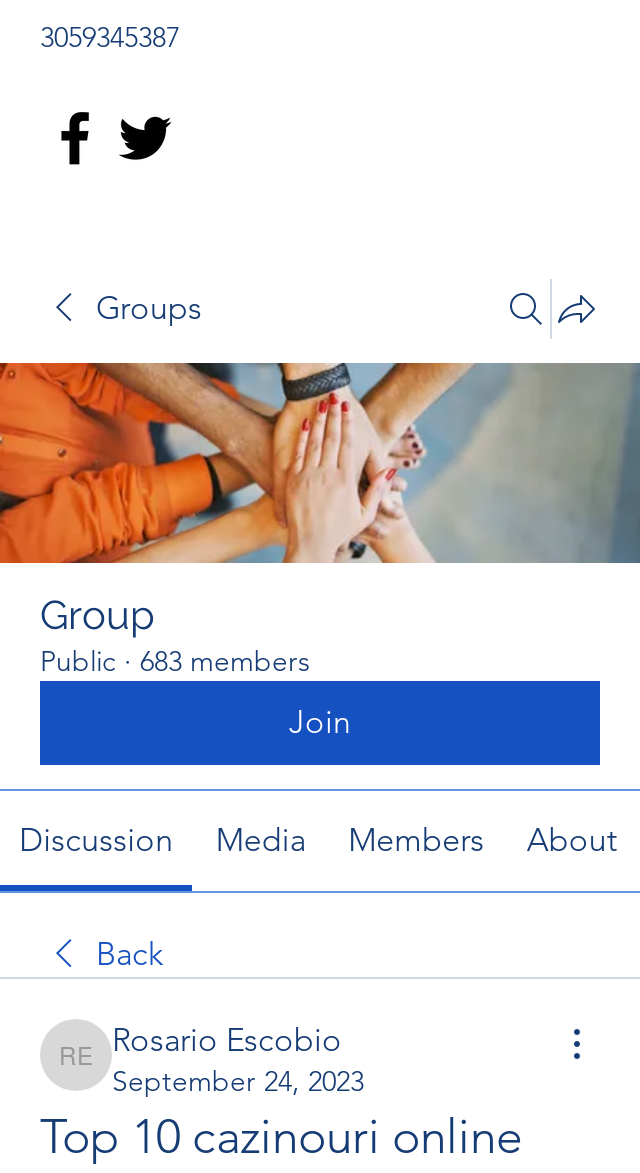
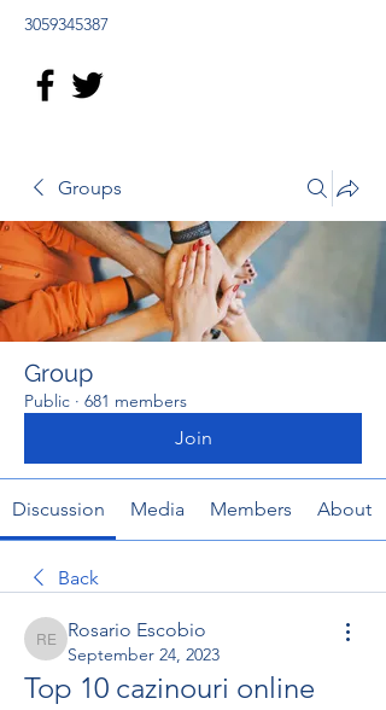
- Public · 683 members
+ Public · 681 members
